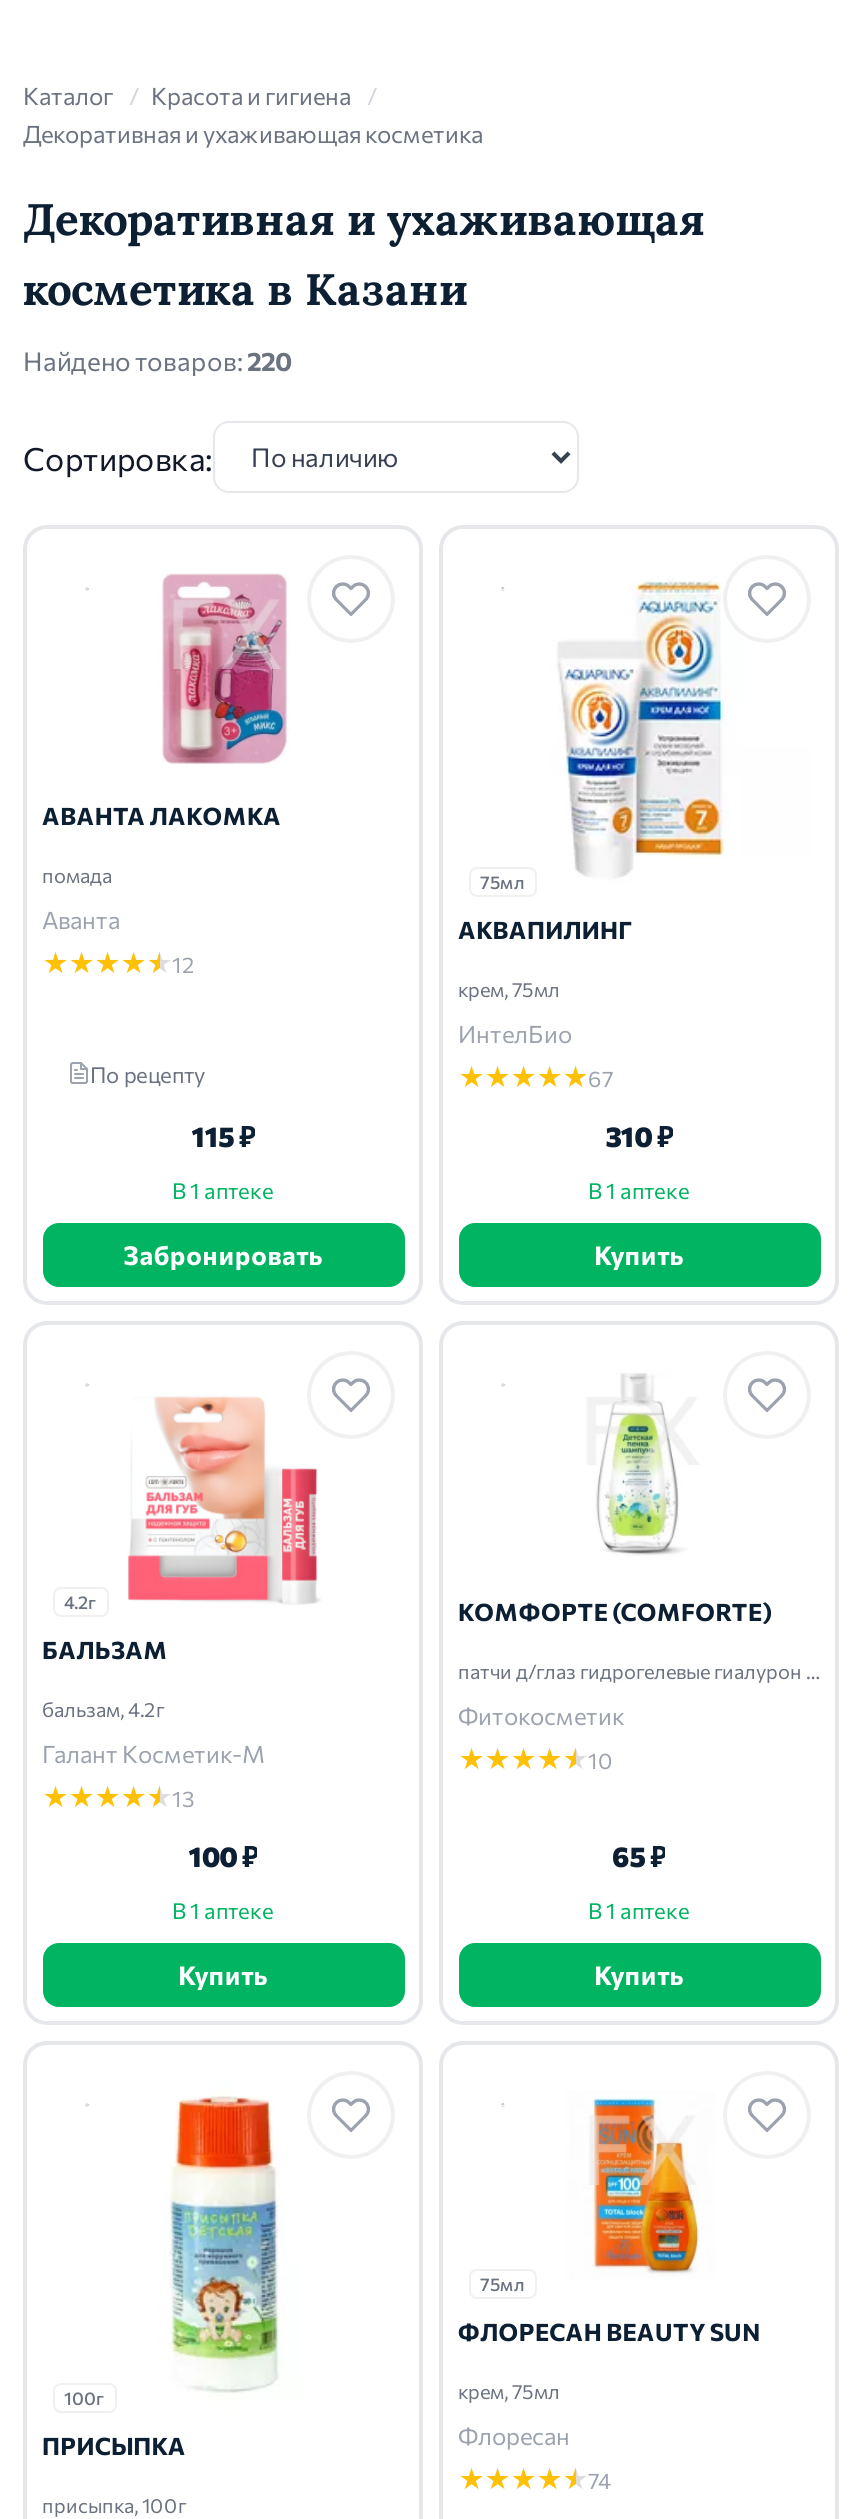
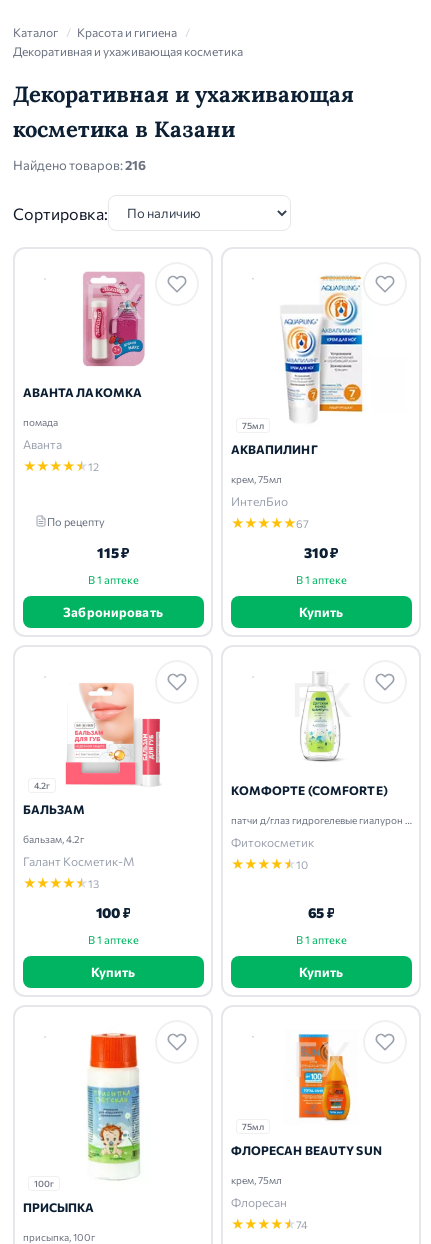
- Найдено товаров: 220
+ Найдено товаров: 216
